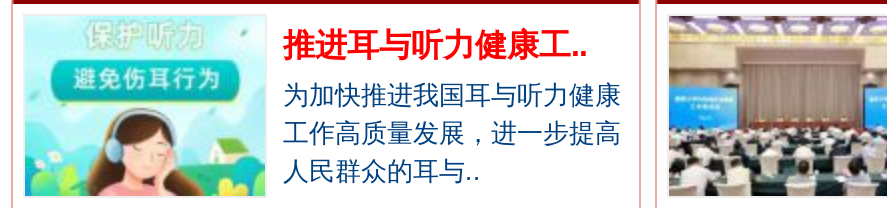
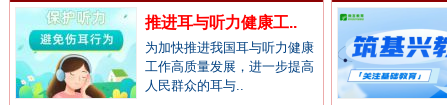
- [image]
+ [image]
